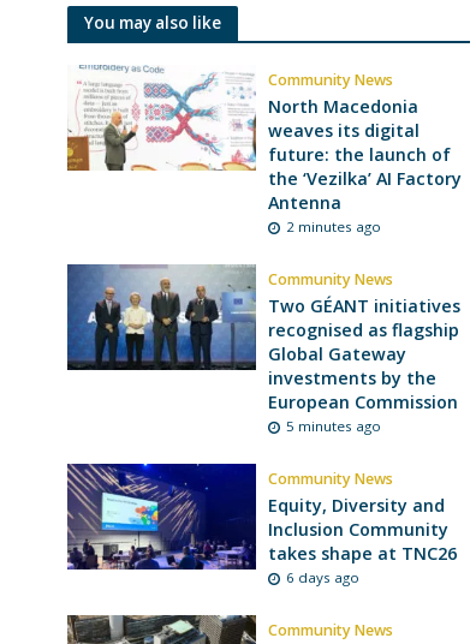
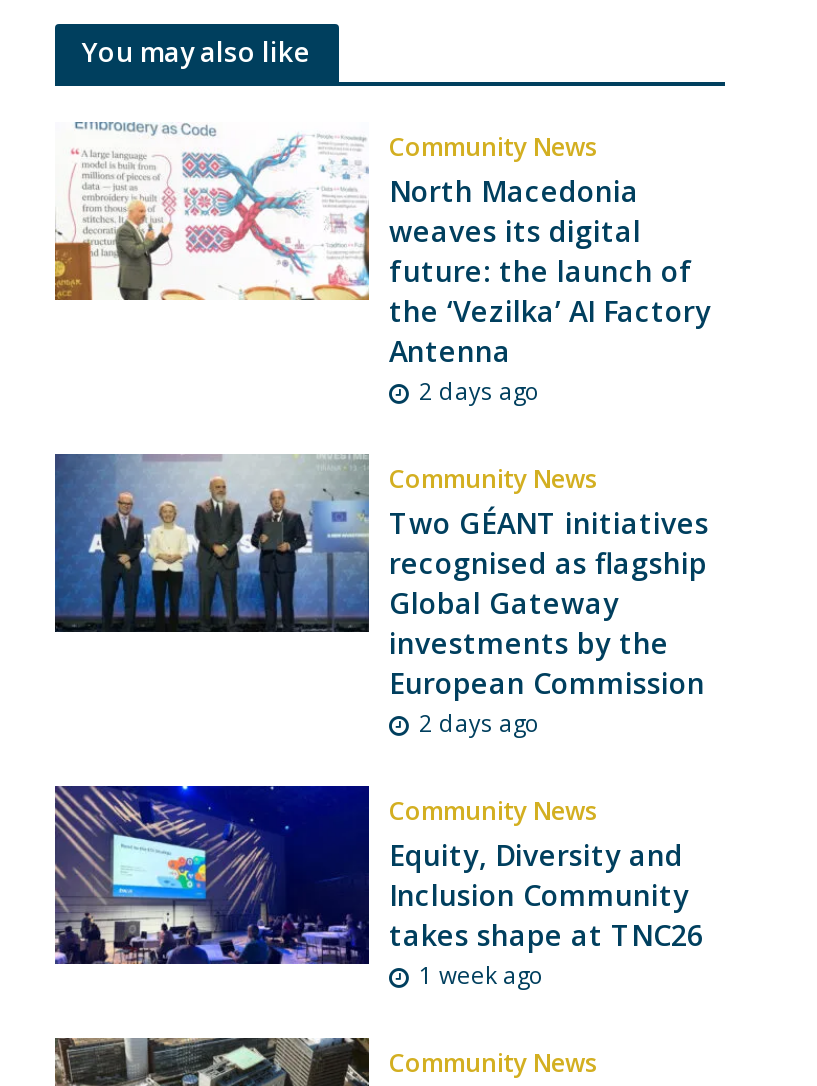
- 2 minutes ago
+ 2 days ago

- 5 minutes ago
+ 2 days ago

- 6 days ago
+ 1 week ago
